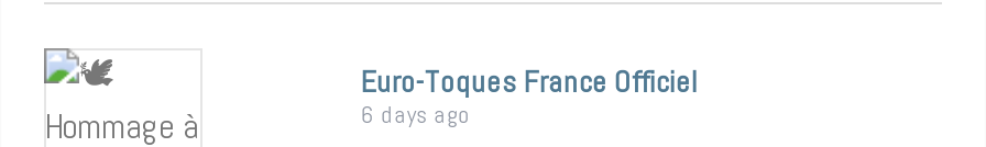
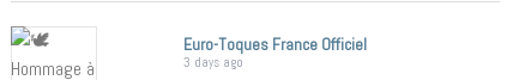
- 6 days ago
+ 3 days ago
